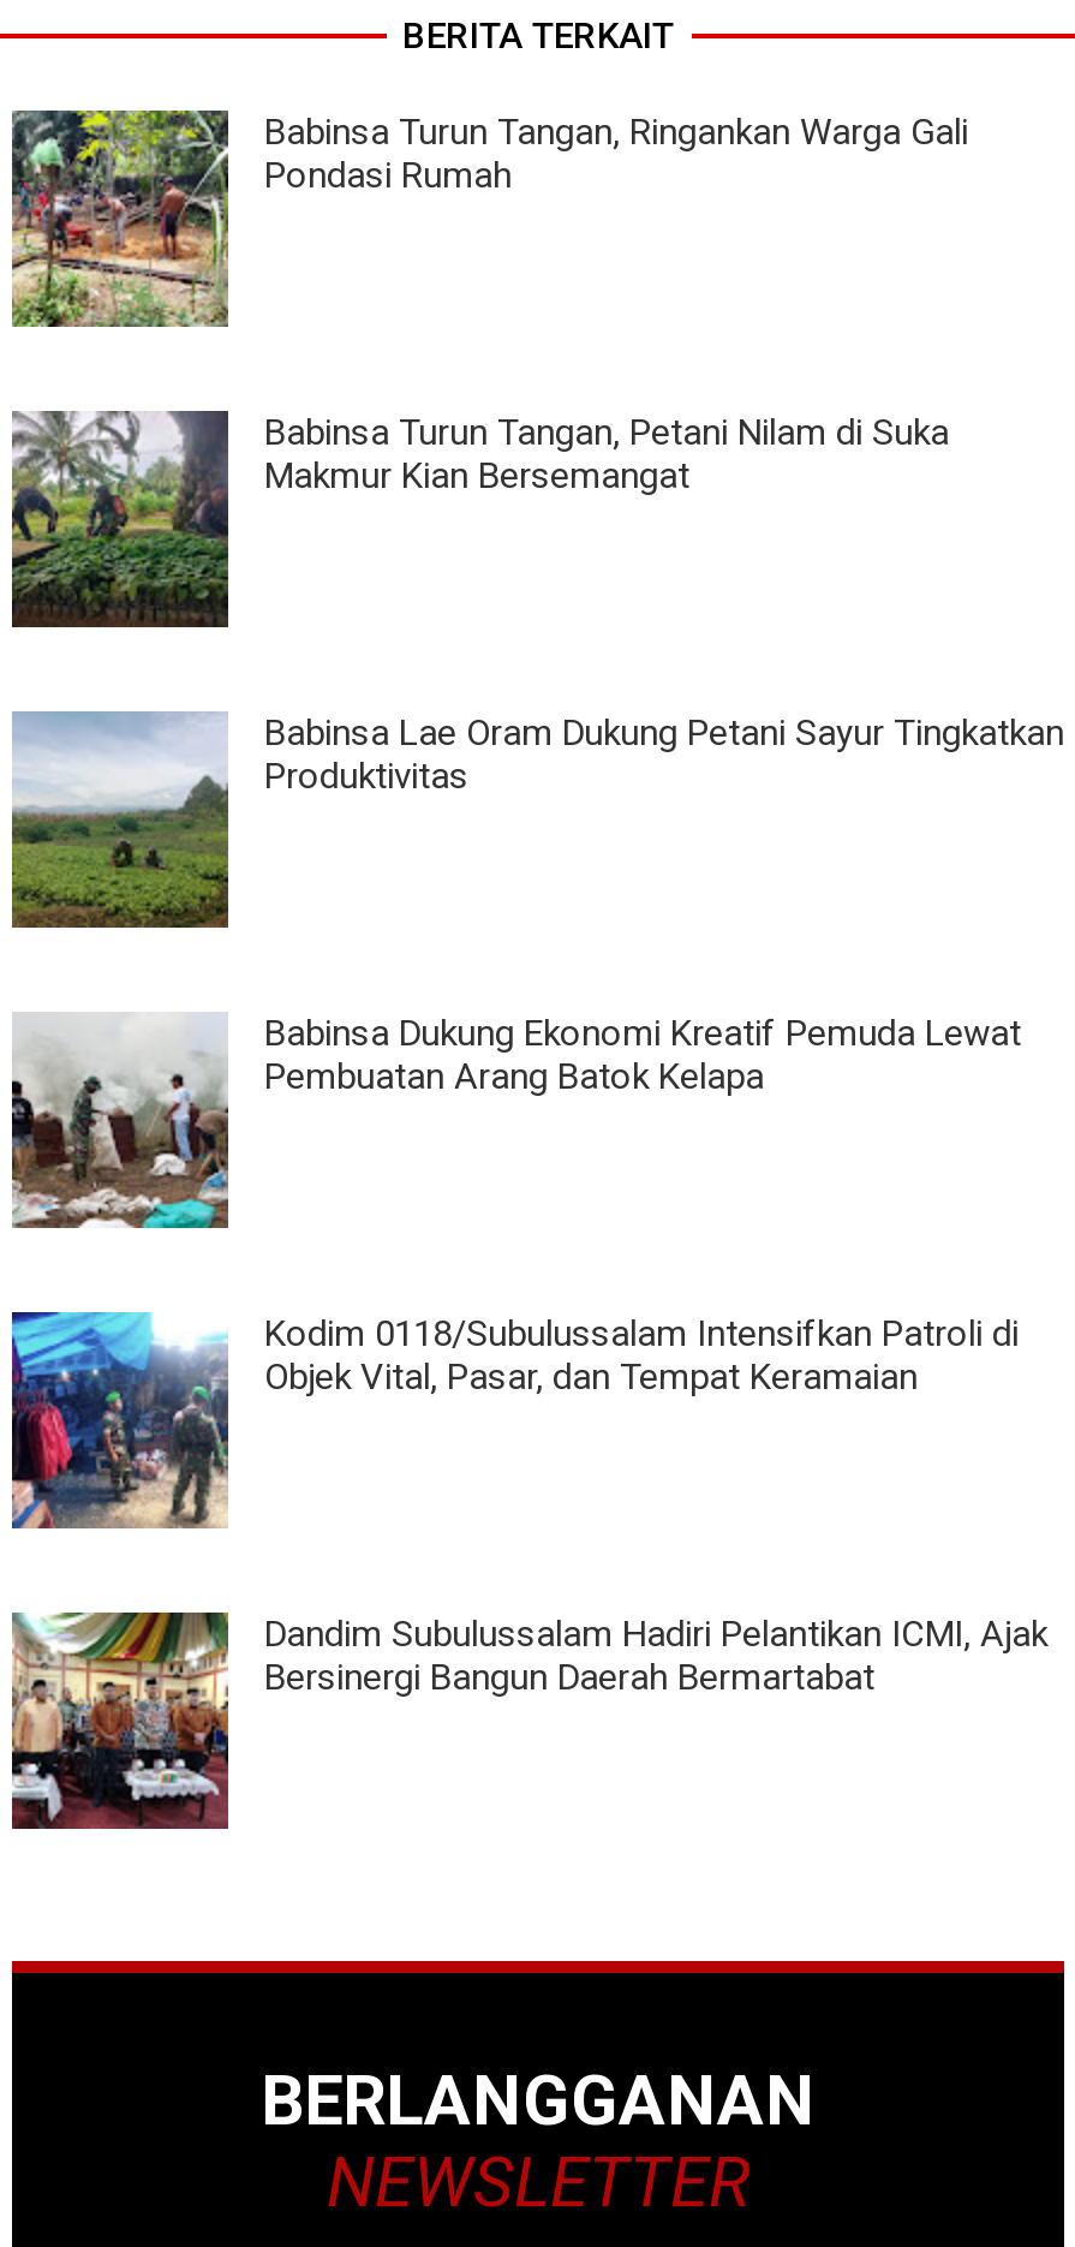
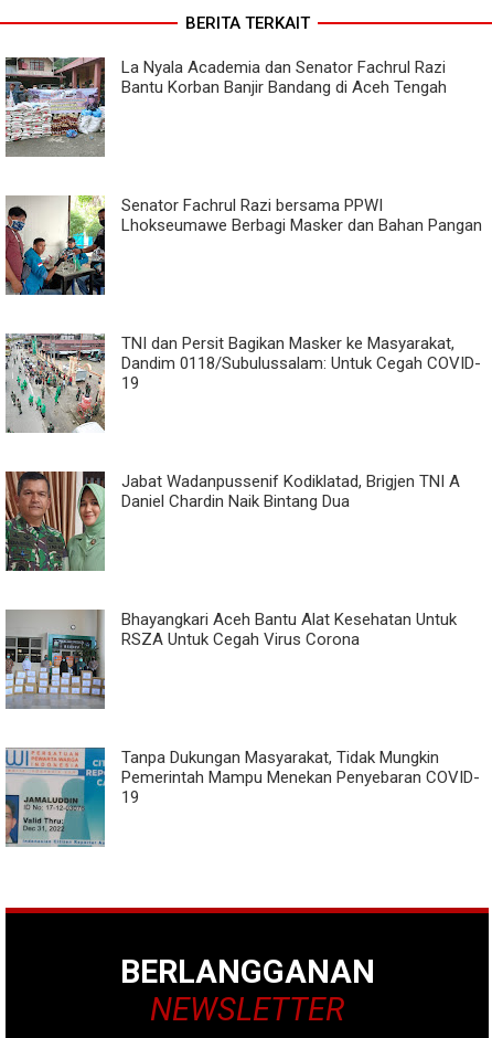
- [image]
- Babinsa Turun Tangan, Ringankan Warga Gali
- Pondasi Rumah
+ [image]
+ La Nyala Academia dan Senator Fachrul Razi
+ Bantu Korban Banjir Bandang di Aceh Tengah

- [image]
- Babinsa Turun Tangan, Petani Nilam di Suka
- Makmur Kian Bersemangat
+ [image]
+ Senator Fachrul Razi bersama PPWI
+ Lhokseumawe Berbagi Masker dan Bahan Pangan

- [image]
- Babinsa Lae Oram Dukung Petani Sayur Tingkatkan
- Produktivitas
+ [image]
+ TNI dan Persit Bagikan Masker ke Masyarakat,
+ Dandim 0118/Subulussalam: Untuk Cegah COVID-
+ 19

- [image]
- Babinsa Dukung Ekonomi Kreatif Pemuda Lewat
- Pembuatan Arang Batok Kelapa
+ [image]
+ Jabat Wadanpussenif Kodiklatad, Brigjen TNI A
+ Daniel Chardin Naik Bintang Dua

- [image]
- Kodim 0118/Subulussalam Intensifkan Patroli di
- Objek Vital, Pasar, dan Tempat Keramaian
+ [image]
+ Bhayangkari Aceh Bantu Alat Kesehatan Untuk
+ RSZA Untuk Cegah Virus Corona

- [image]
- Dandim Subulussalam Hadiri Pelantikan ICMI, Ajak
- Bersinergi Bangun Daerah Bermartabat
+ [image]
+ Tanpa Dukungan Masyarakat, Tidak Mungkin
+ Pemerintah Mampu Menekan Penyebaran COVID-
+ 19
